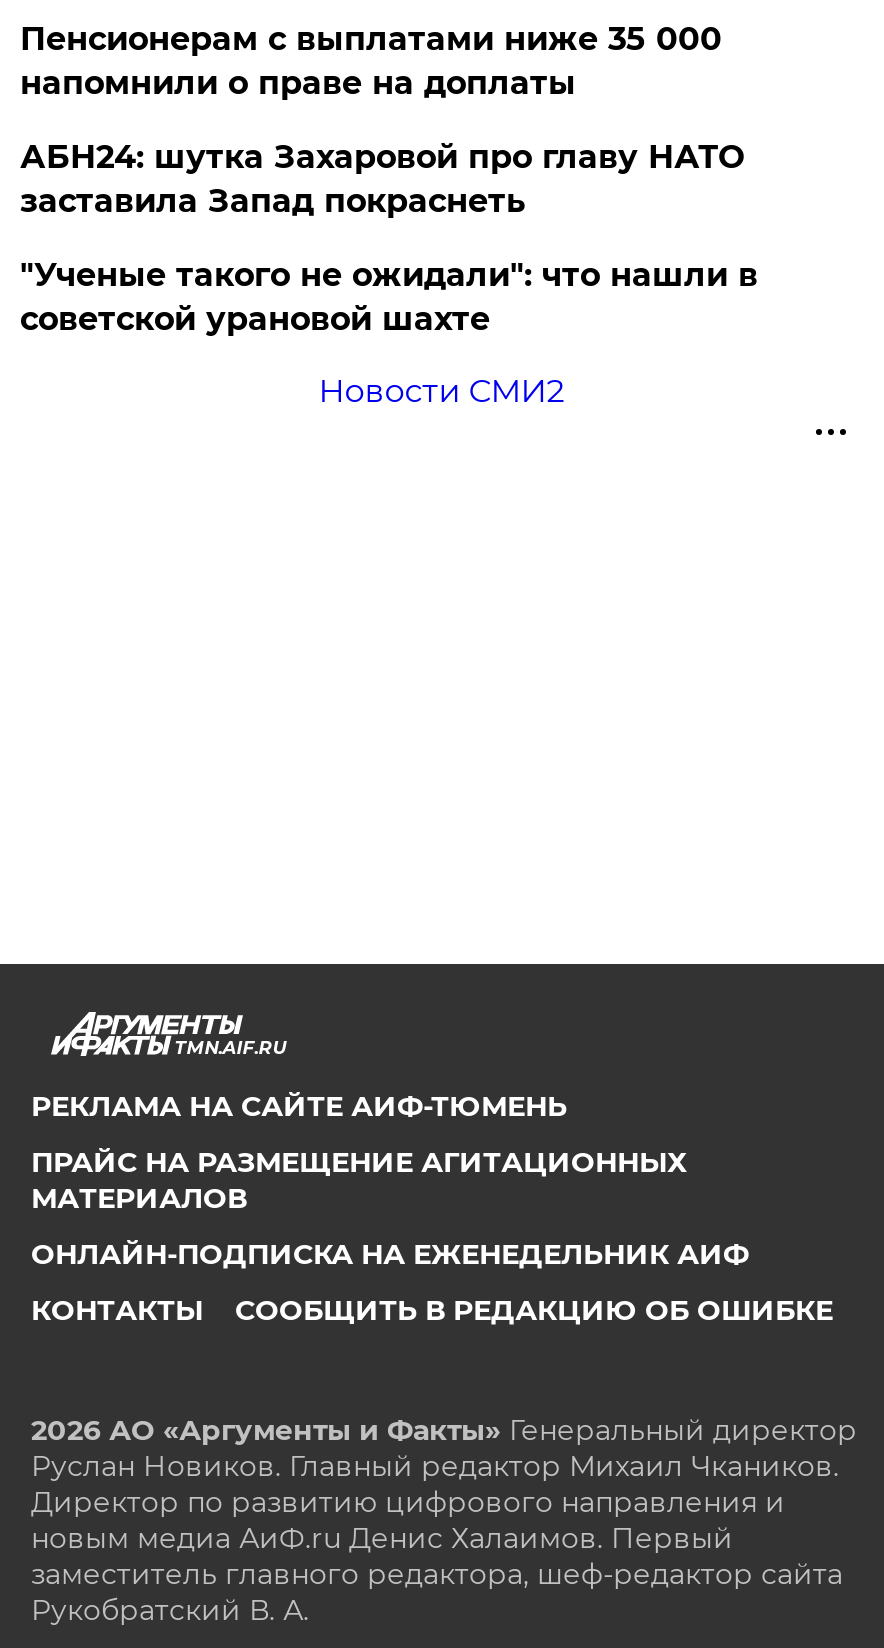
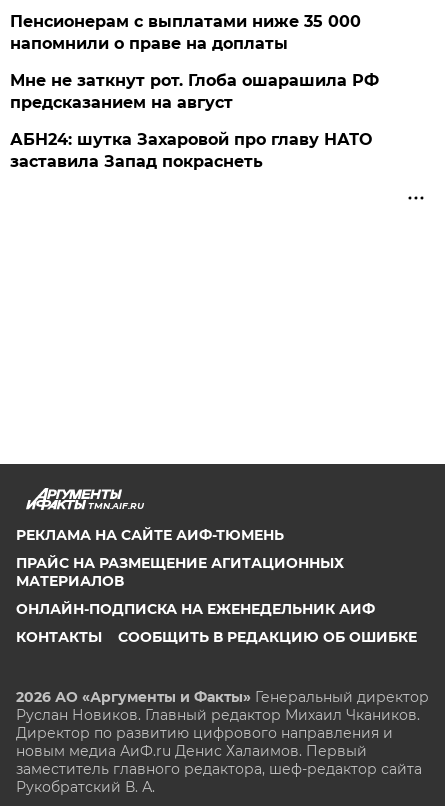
+ Мне не заткнут рот. Глоба ошарашила РФ
+ предсказанием на август

moved down: АБН24: шутка Захаровой про главу НАТО | заставила Запад покраснеть

- "Ученые такого не ожидали": что нашли в
- советской урановой шахте
- Новости СМИ2
